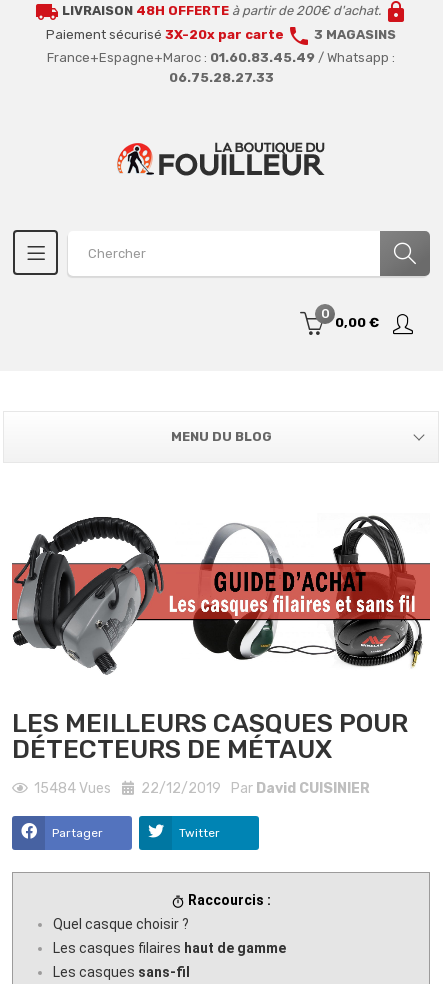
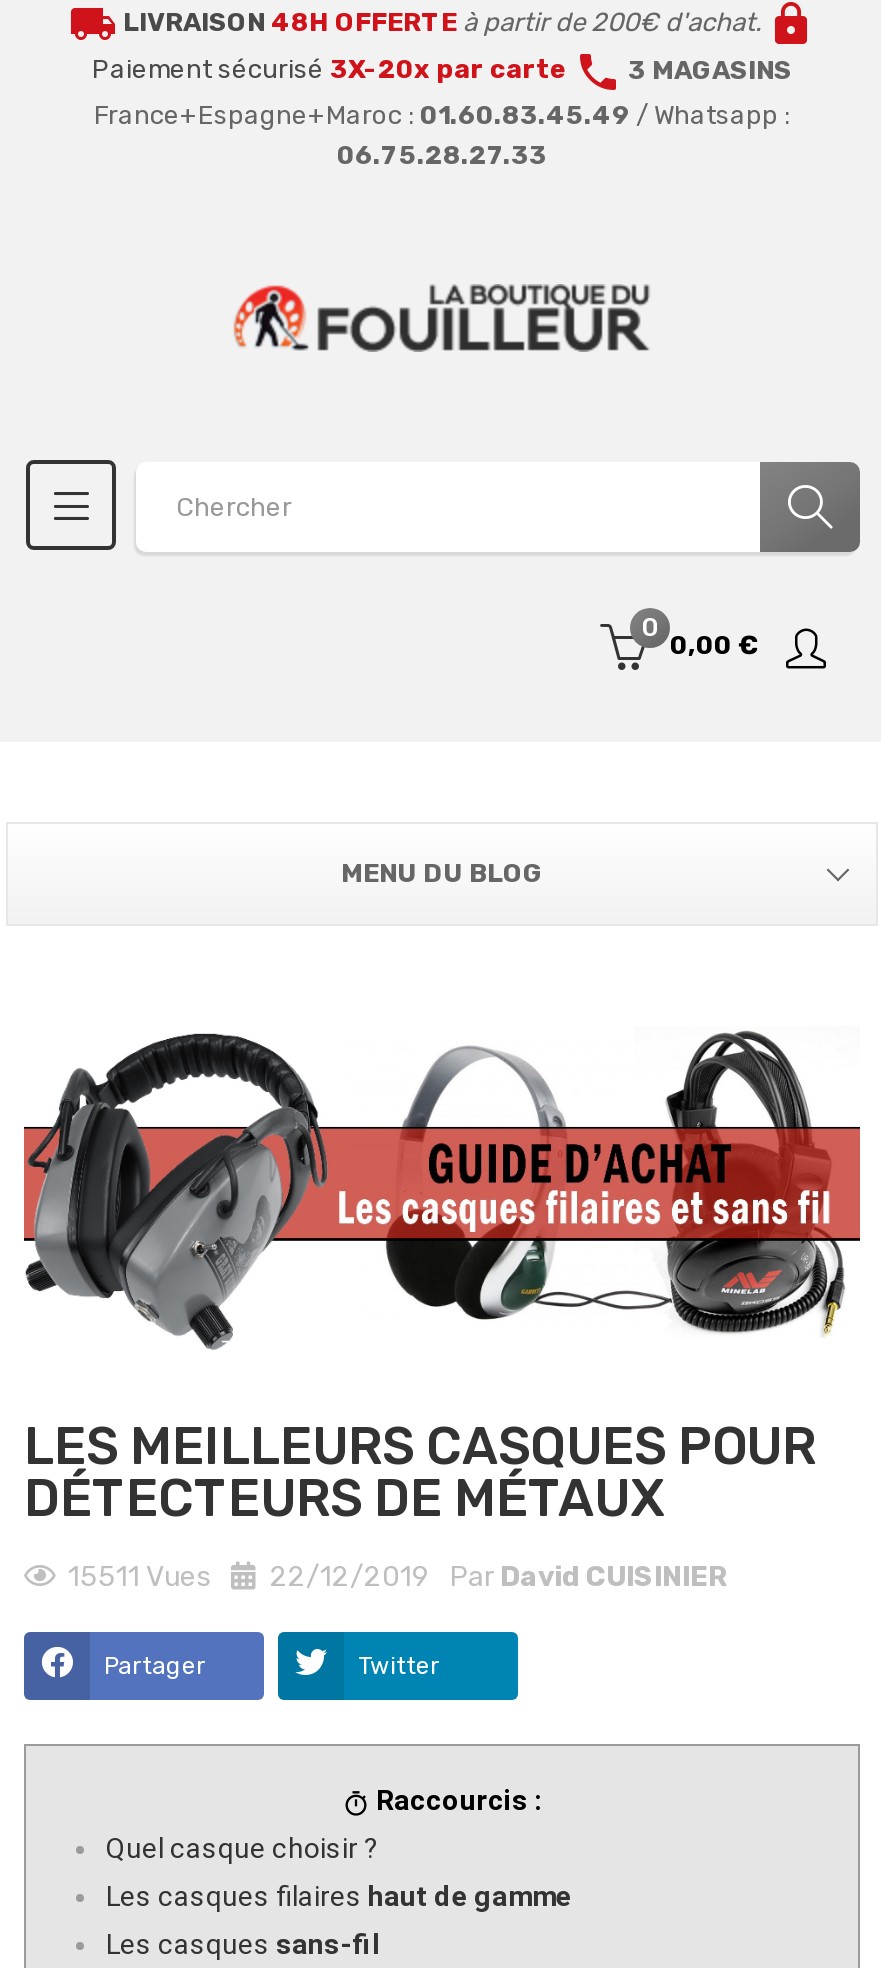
- 15484 Vues 22/12/2019 Par David CUISINIER
+ 15511 Vues 22/12/2019 Par David CUISINIER
